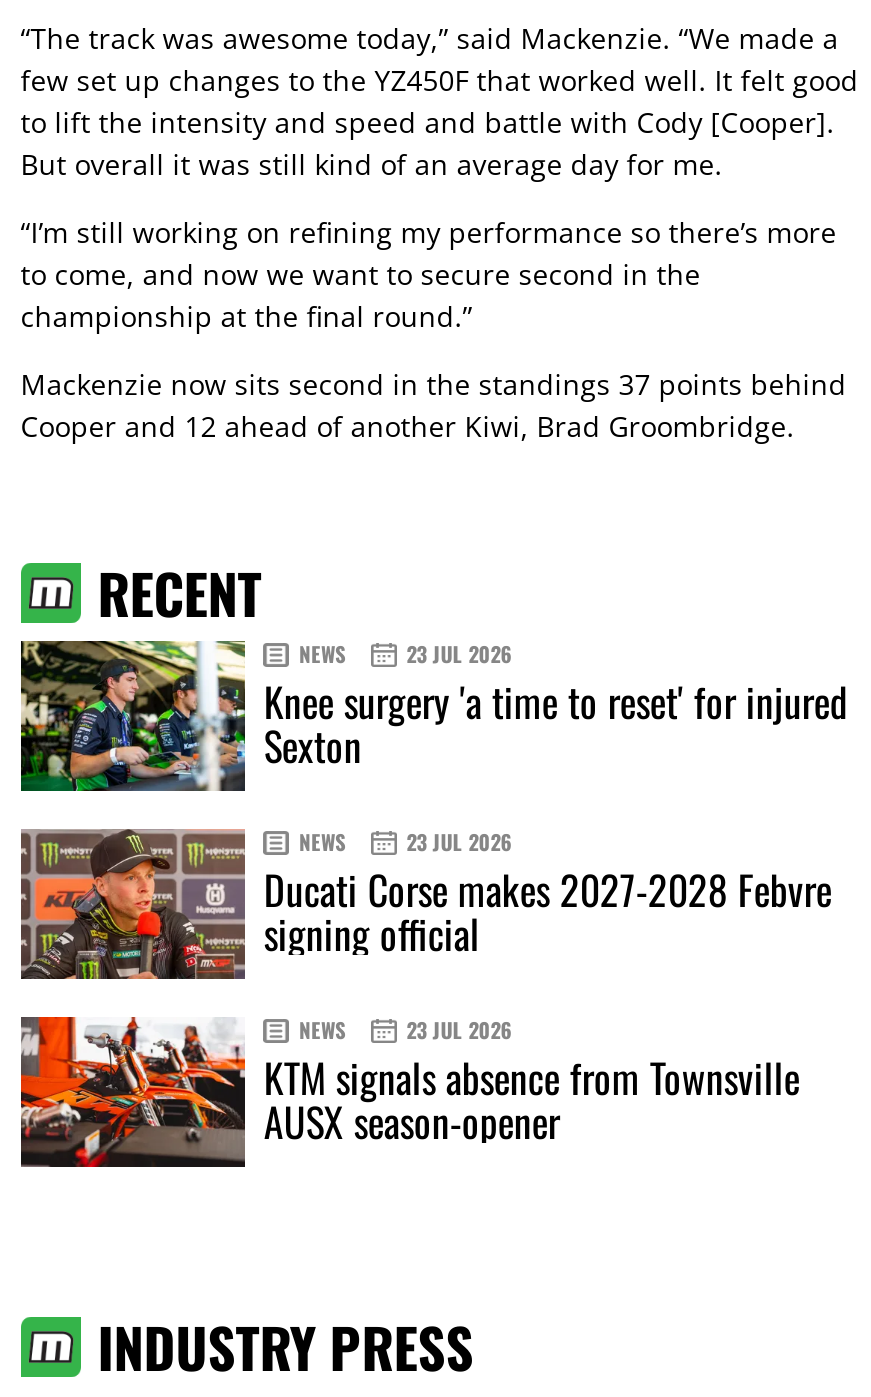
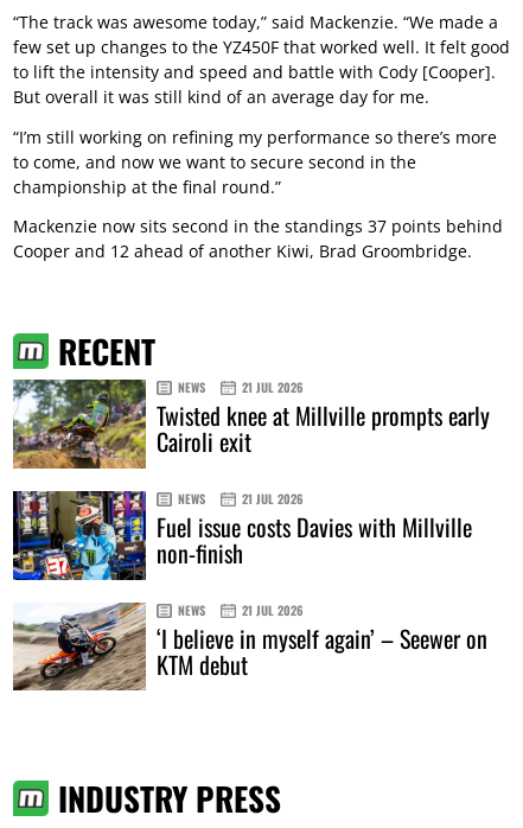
- [image]
- 23 JUL 2026
- Knee surgery 'a time to reset' for injured
- Sexton
+ [image]
+ 21 JUL 2026
+ Twisted knee at Millville prompts early
+ Cairoli exit

- [image]
- 23 JUL 2026
- Ducati Corse makes 2027-2028 Febvre
- signing official
+ [image]
+ 21 JUL 2026
+ Fuel issue costs Davies with Millville
+ non-finish

- [image]
- 23 JUL 2026
- KTM signals absence from Townsville
- AUSX season-opener
+ [image]
+ 21 JUL 2026
+ ‘I believe in myself again’ – Seewer on
+ KTM debut
